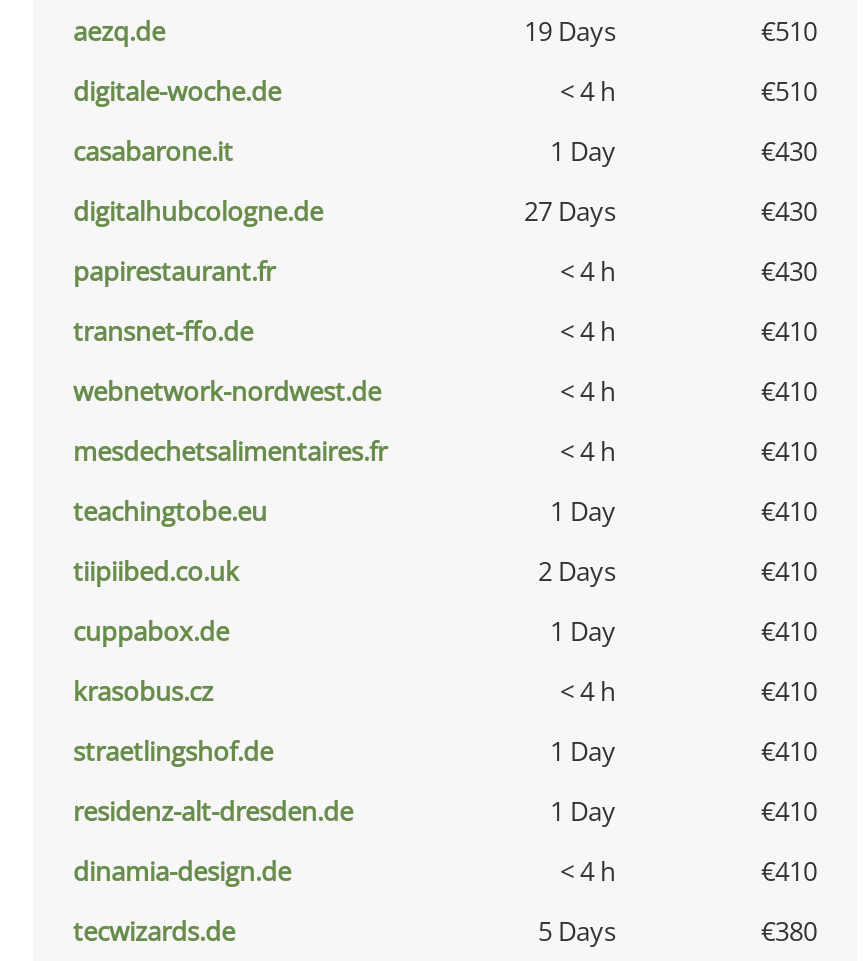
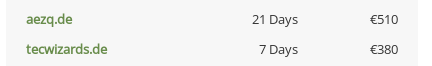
- 19 Days
+ 21 Days

- digitale-woche.de
- < 4 h
- €510
- casabarone.it
- 1 Day
- €430
- digitalhubcologne.de
- 27 Days
- €430
- papirestaurant.fr
- < 4 h
- €430
- transnet-ffo.de
- < 4 h
- €410
- webnetwork-nordwest.de
- < 4 h
- €410
- mesdechetsalimentaires.fr
- < 4 h
- €410
- teachingtobe.eu
- 1 Day
- €410
- tiipiibed.co.uk
- 2 Days
- €410
- cuppabox.de
- 1 Day
- €410
- krasobus.cz
- < 4 h
- €410
- straetlingshof.de
- 1 Day
- €410
- residenz-alt-dresden.de
- 1 Day
- €410
- dinamia-design.de
- < 4 h
- €410

- 5 Days
+ 7 Days
